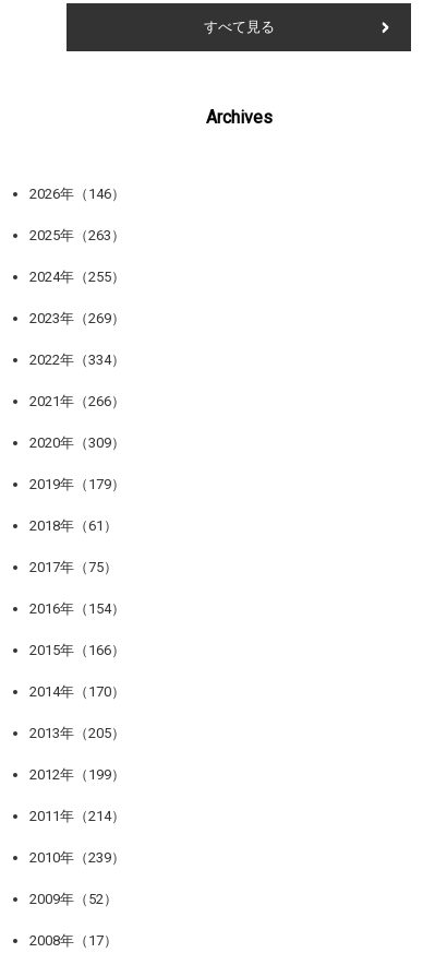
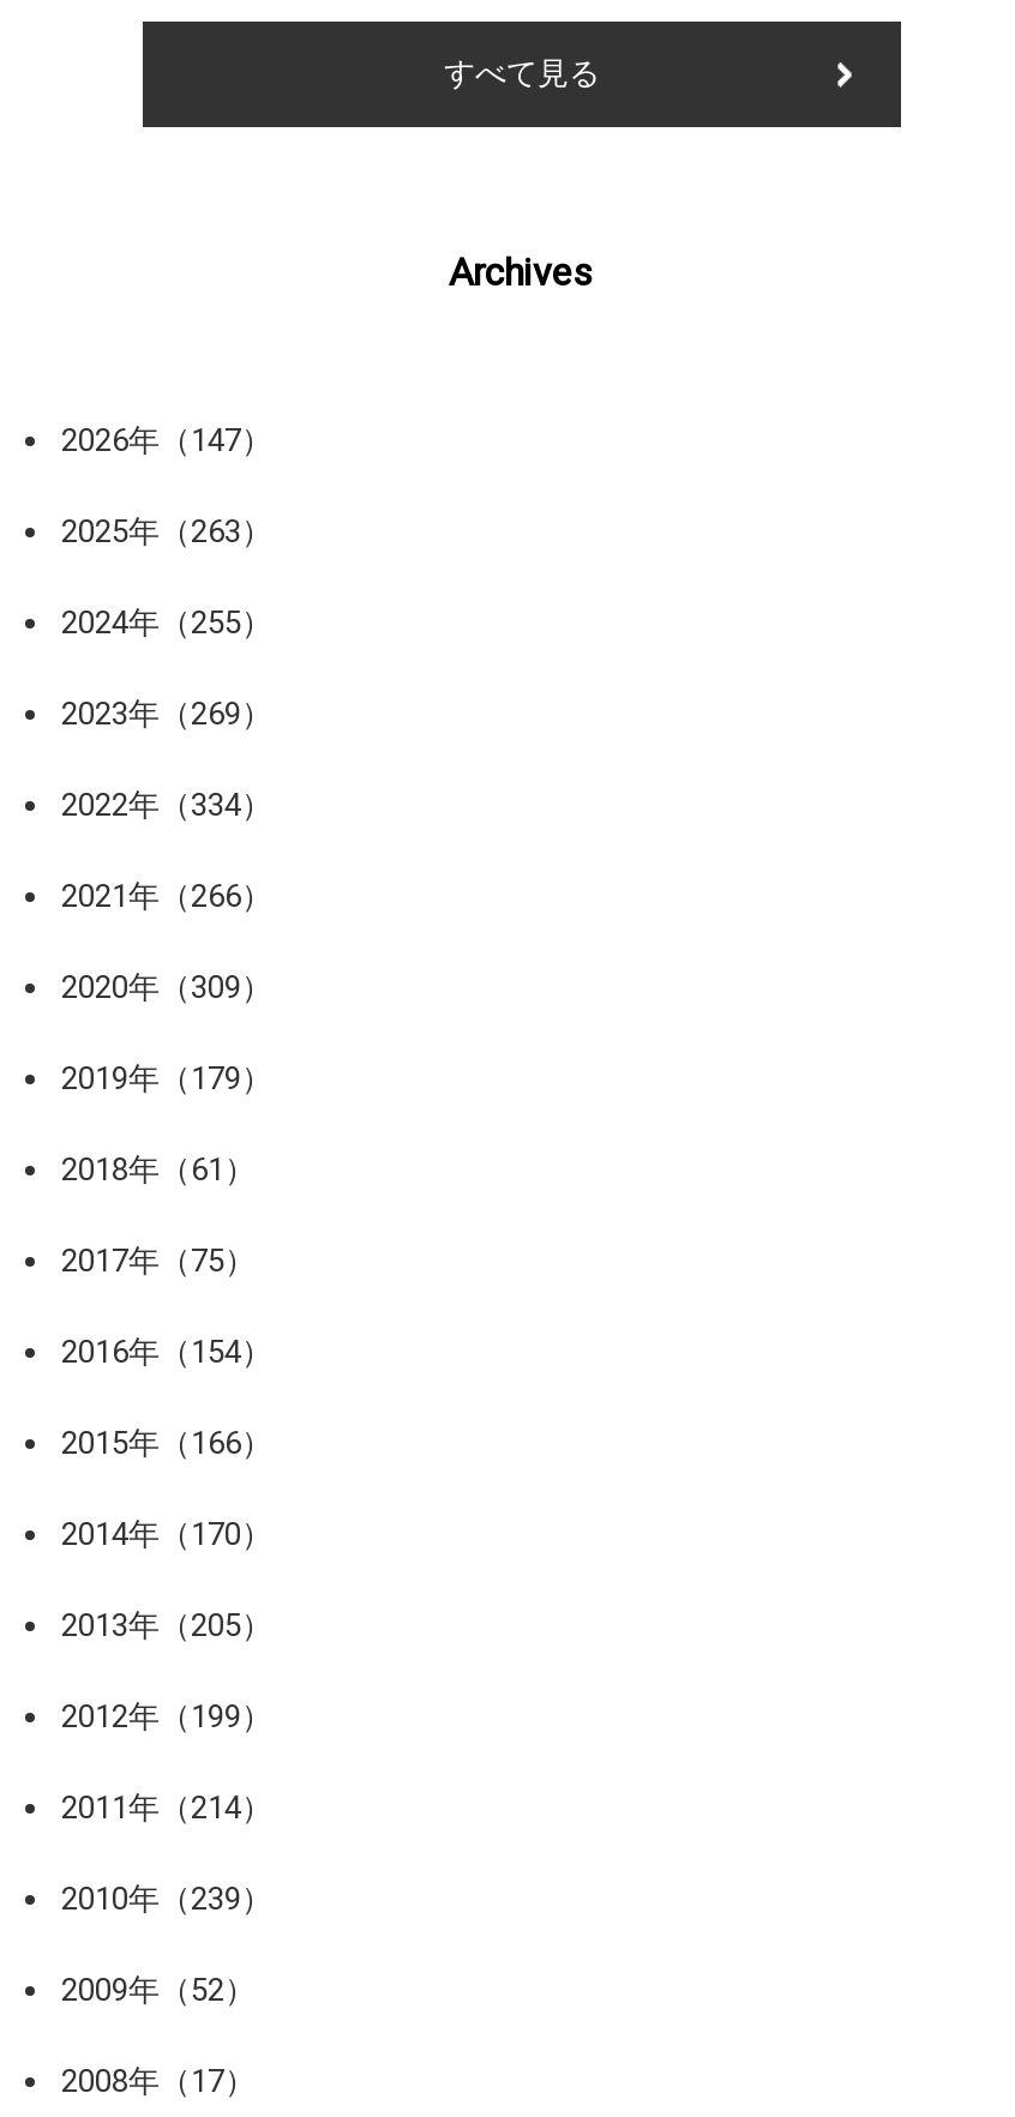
- 2026年（146）
+ 2026年（147）
